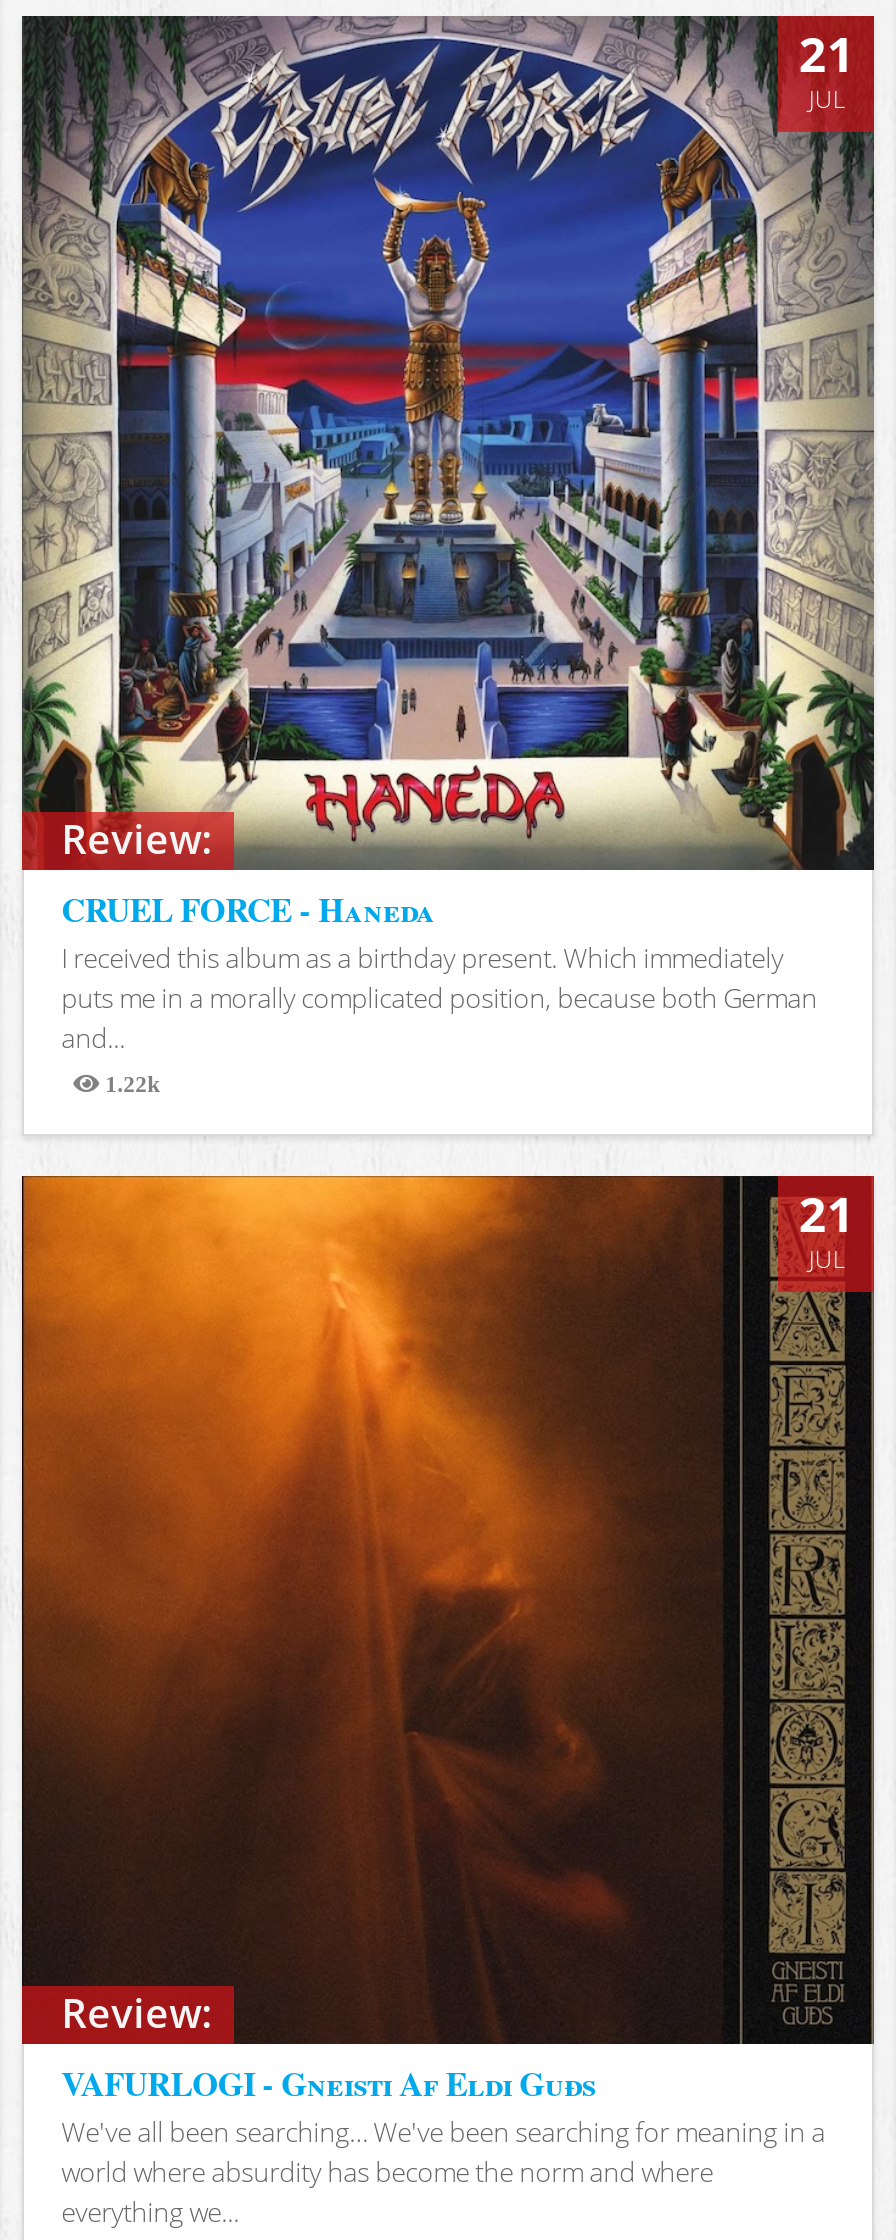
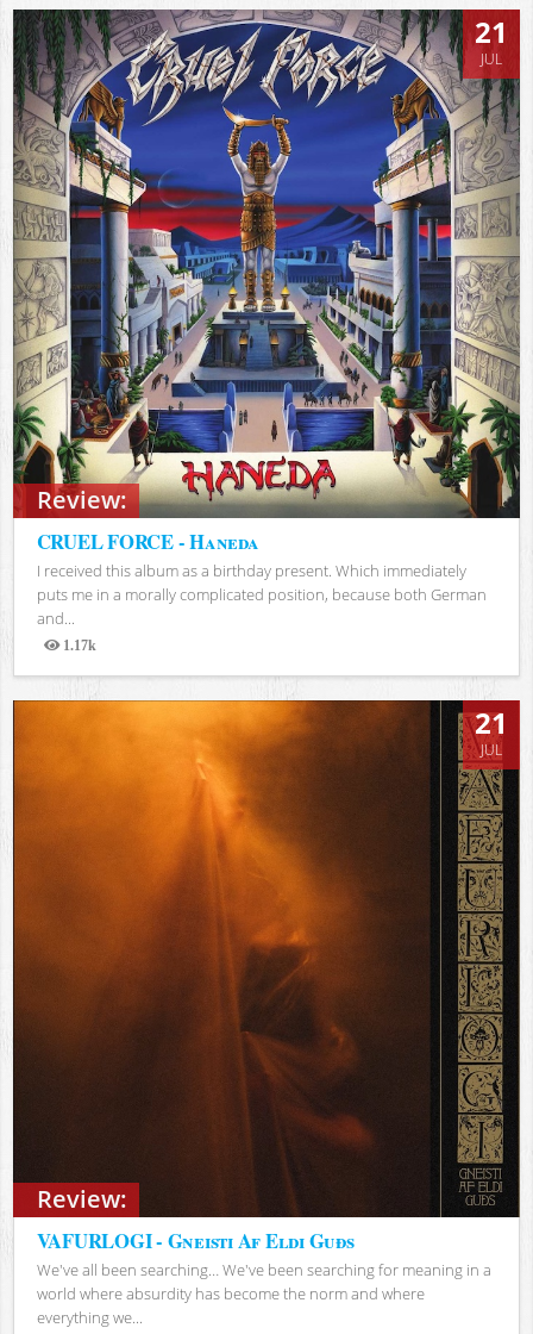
- 1.22k
+ 1.17k
